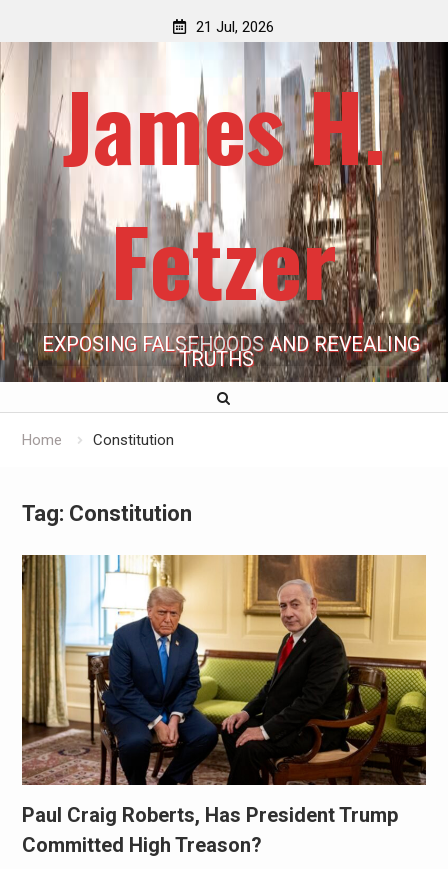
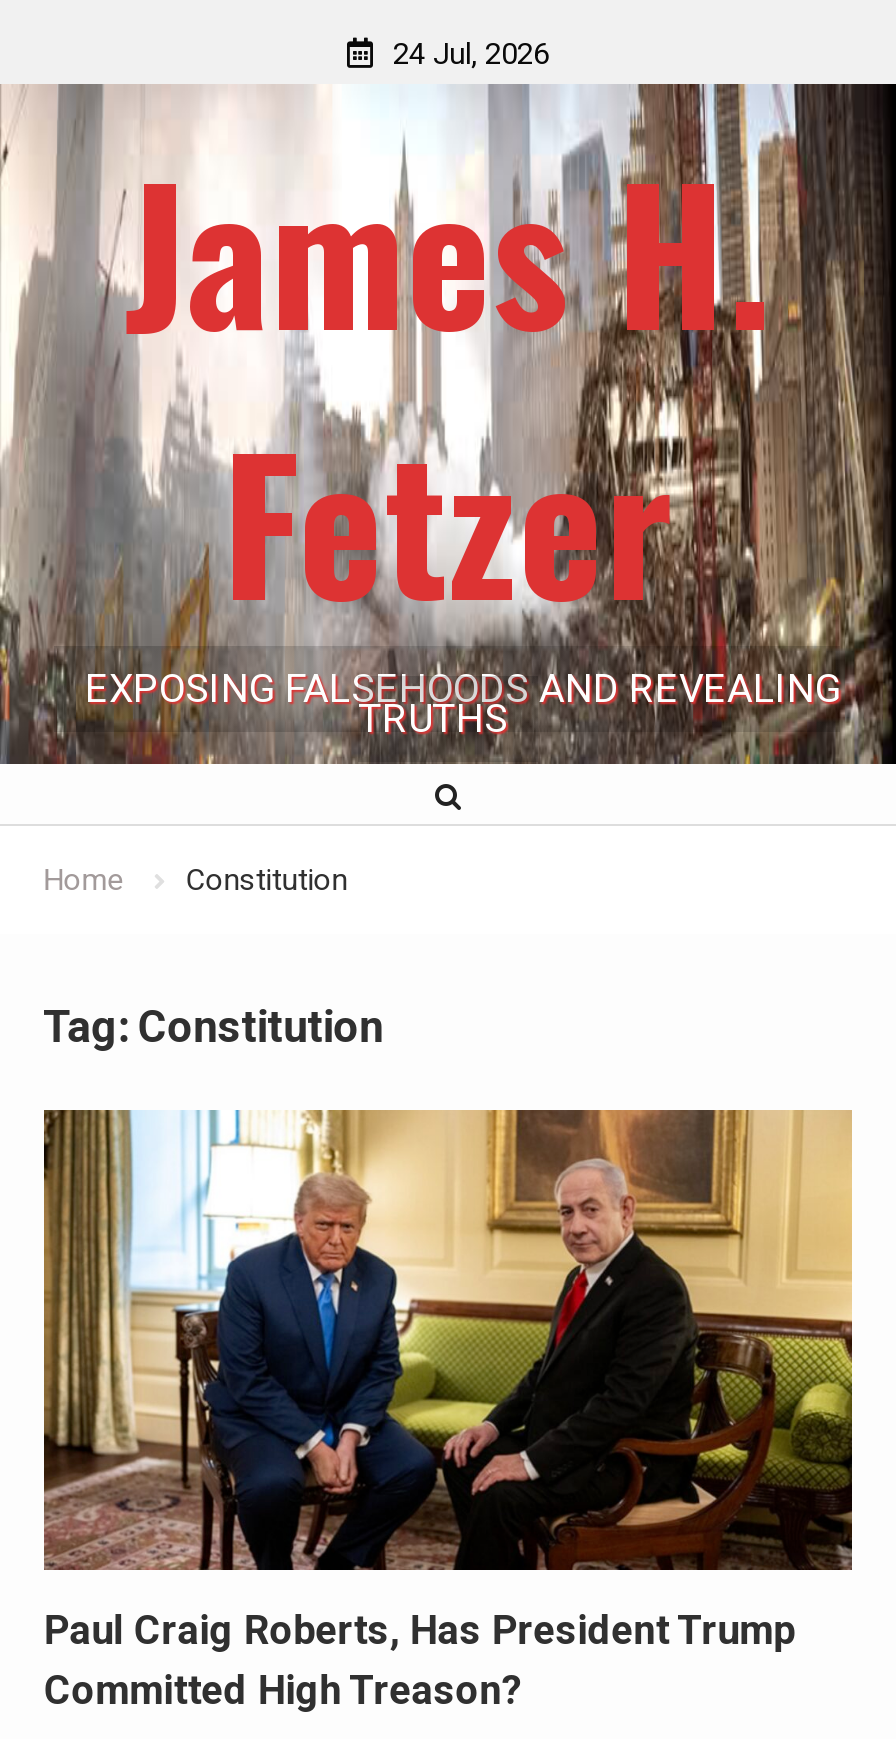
- 21 Jul, 2026
+ 24 Jul, 2026
